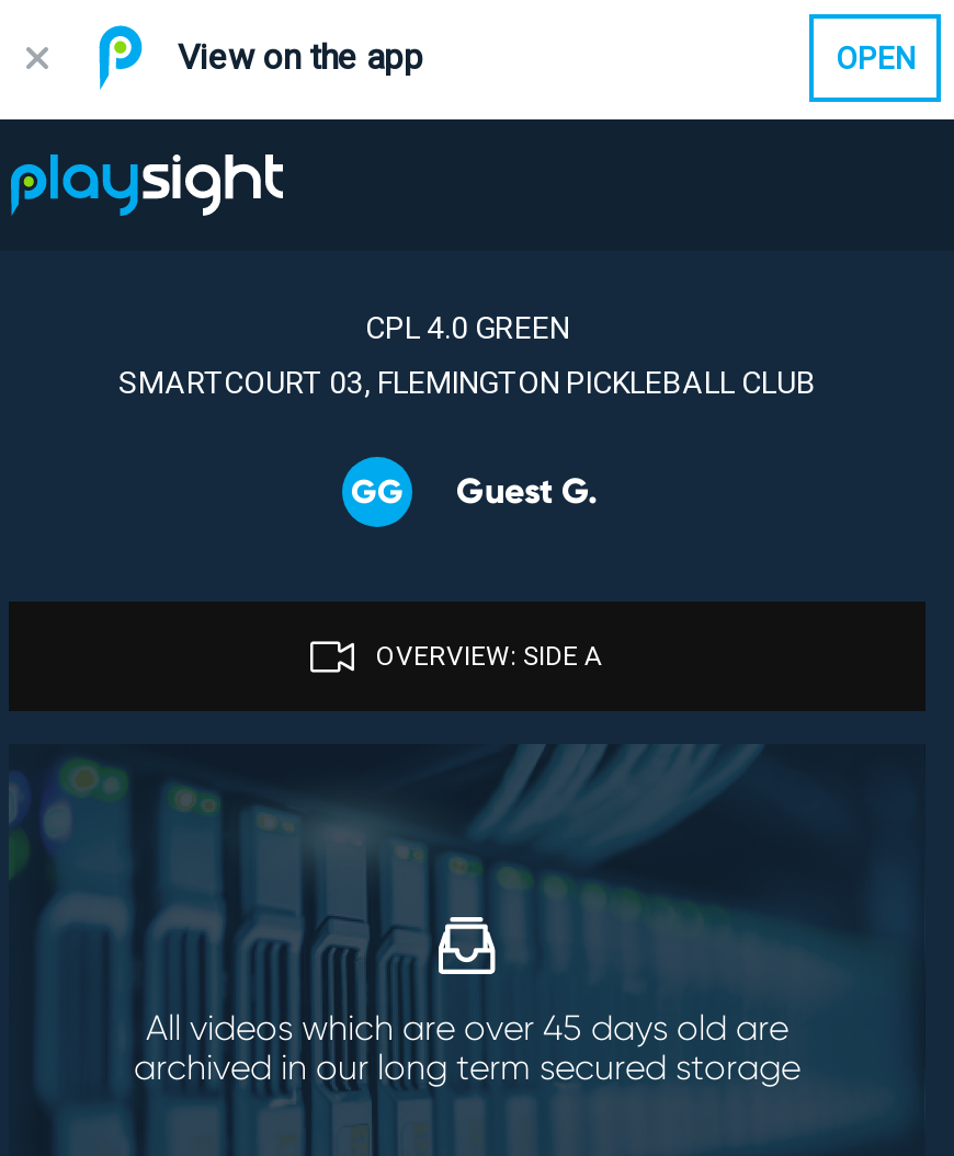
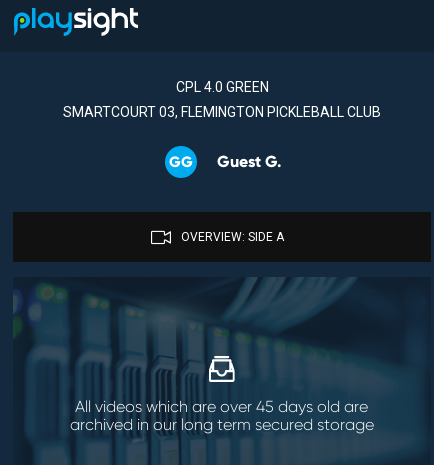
- View on the app
- OPEN
